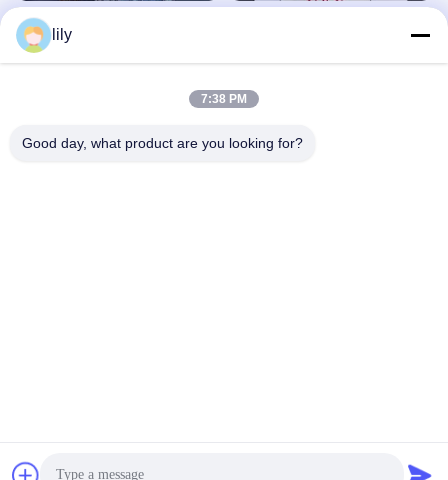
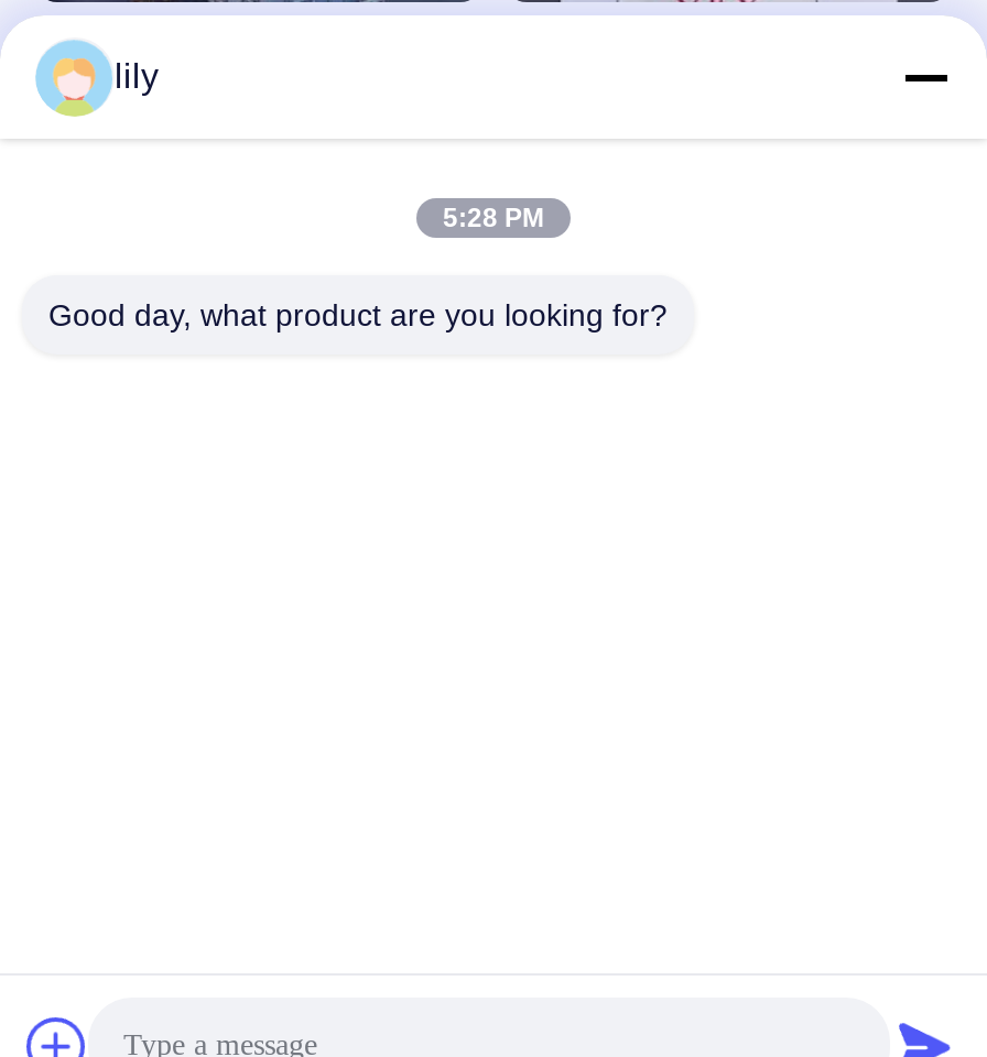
- 7:38 PM
+ 5:28 PM
